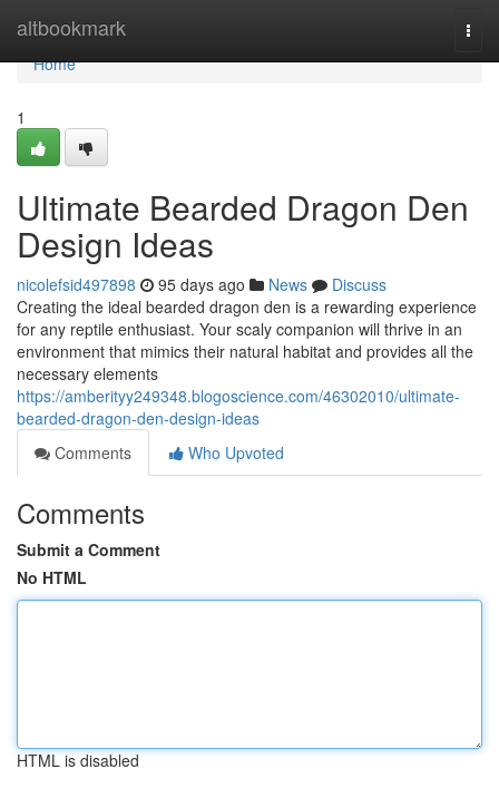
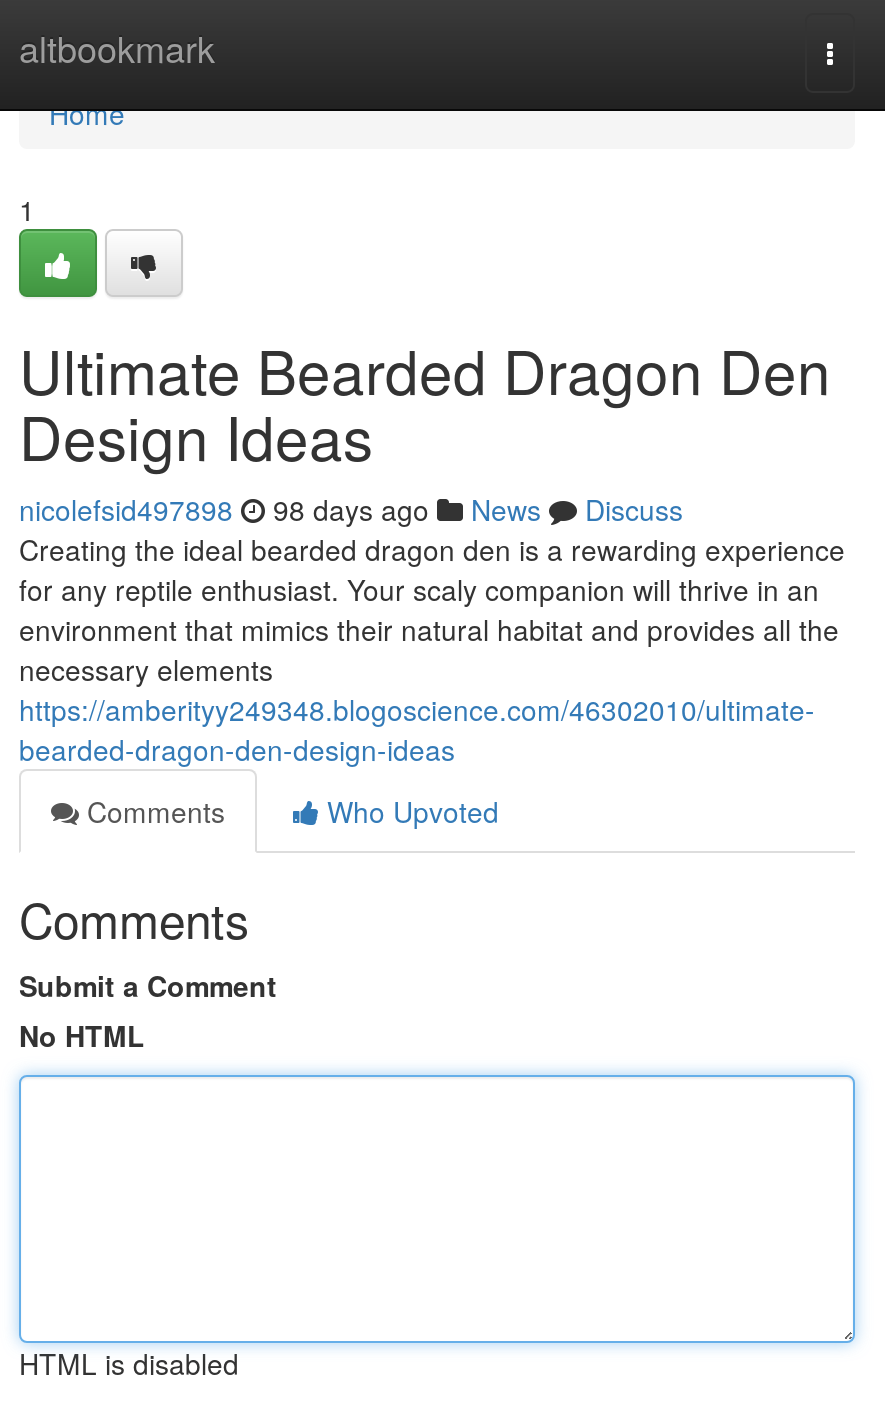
- nicolefsid497898 95 days ago News Discuss
+ nicolefsid497898 98 days ago News Discuss
